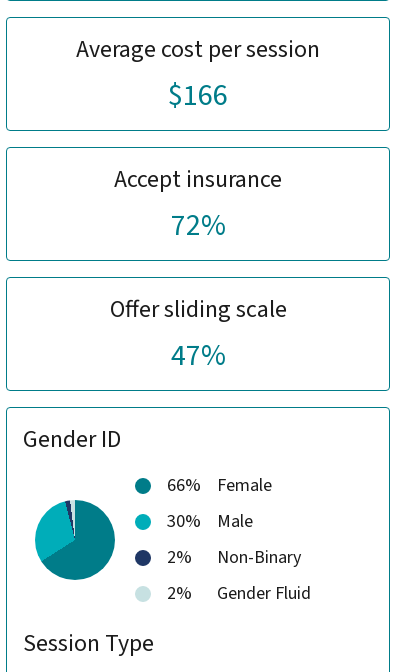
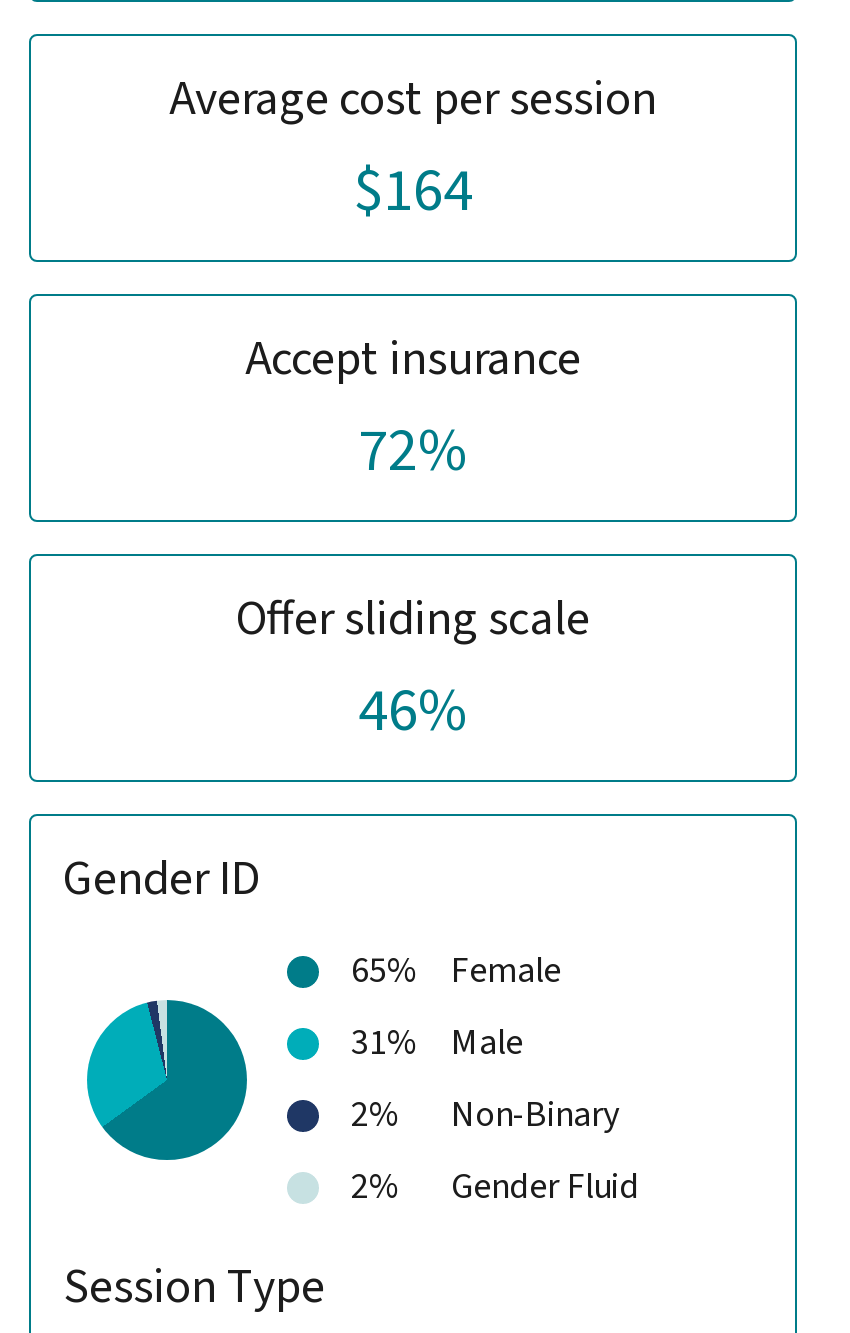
- $166
+ $164

- 47%
+ 46%

- 66% Female
+ 65% Female

- 30% Male
+ 31% Male
